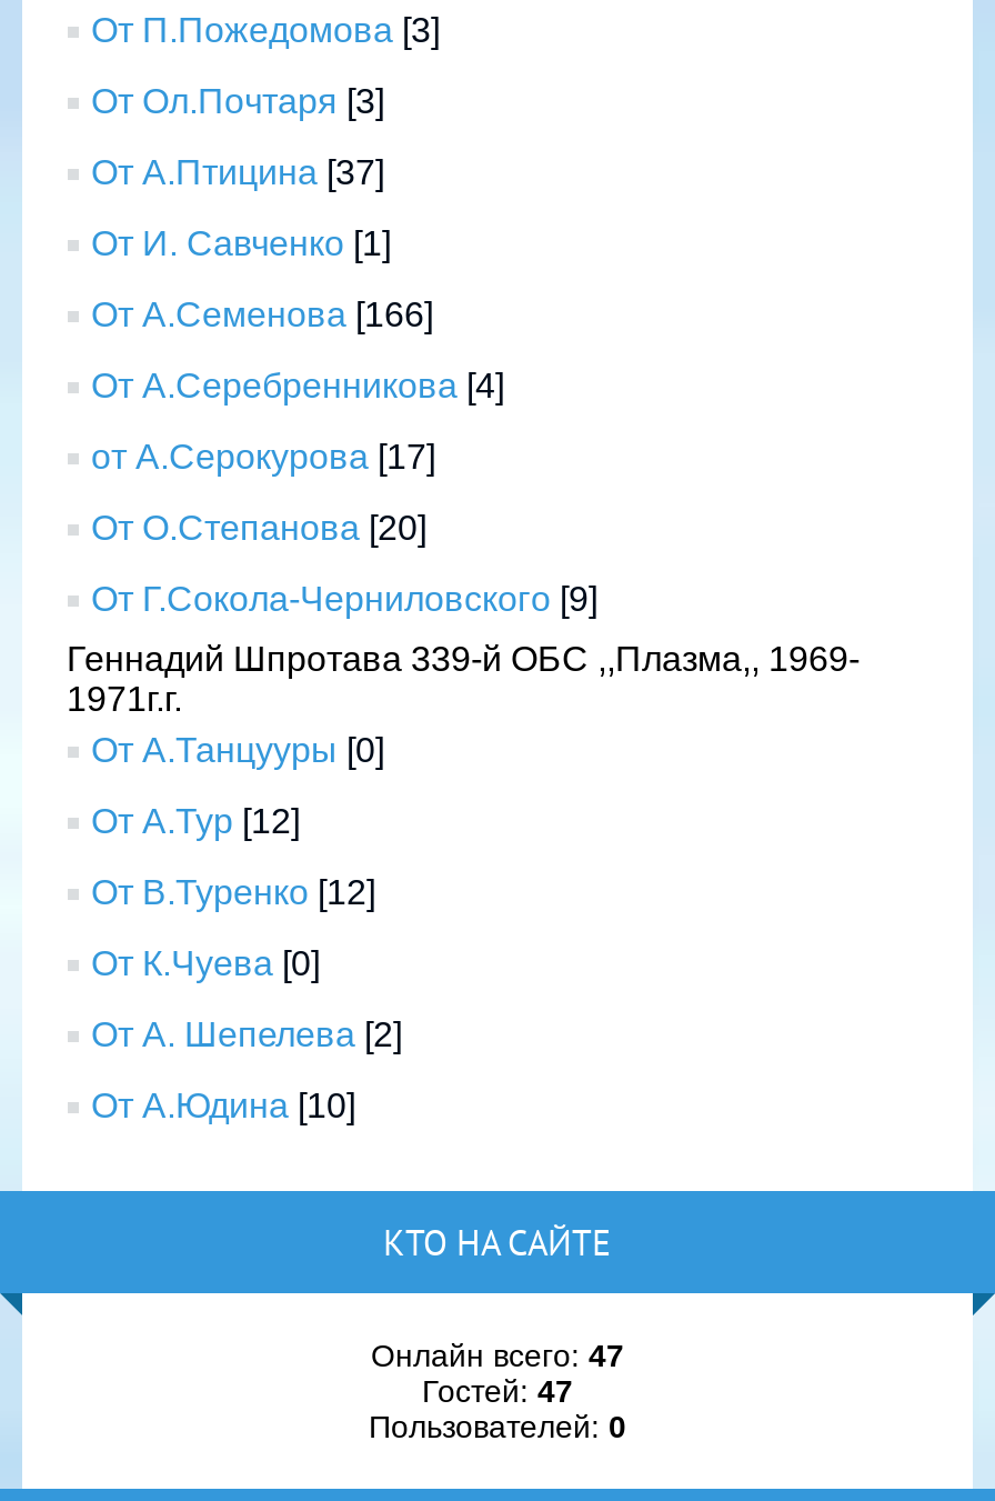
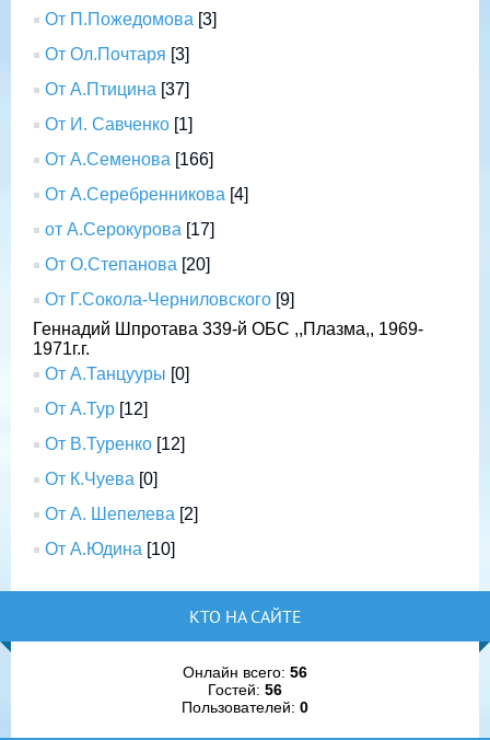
- Онлайн всего: 47
+ Онлайн всего: 56

- Гостей: 47
+ Гостей: 56
